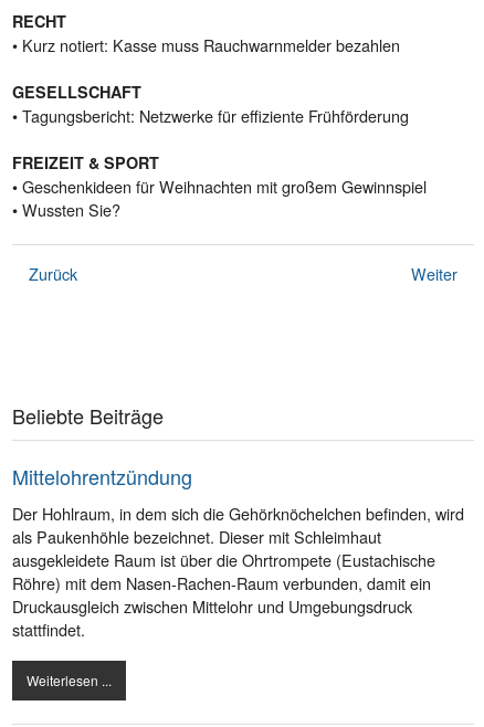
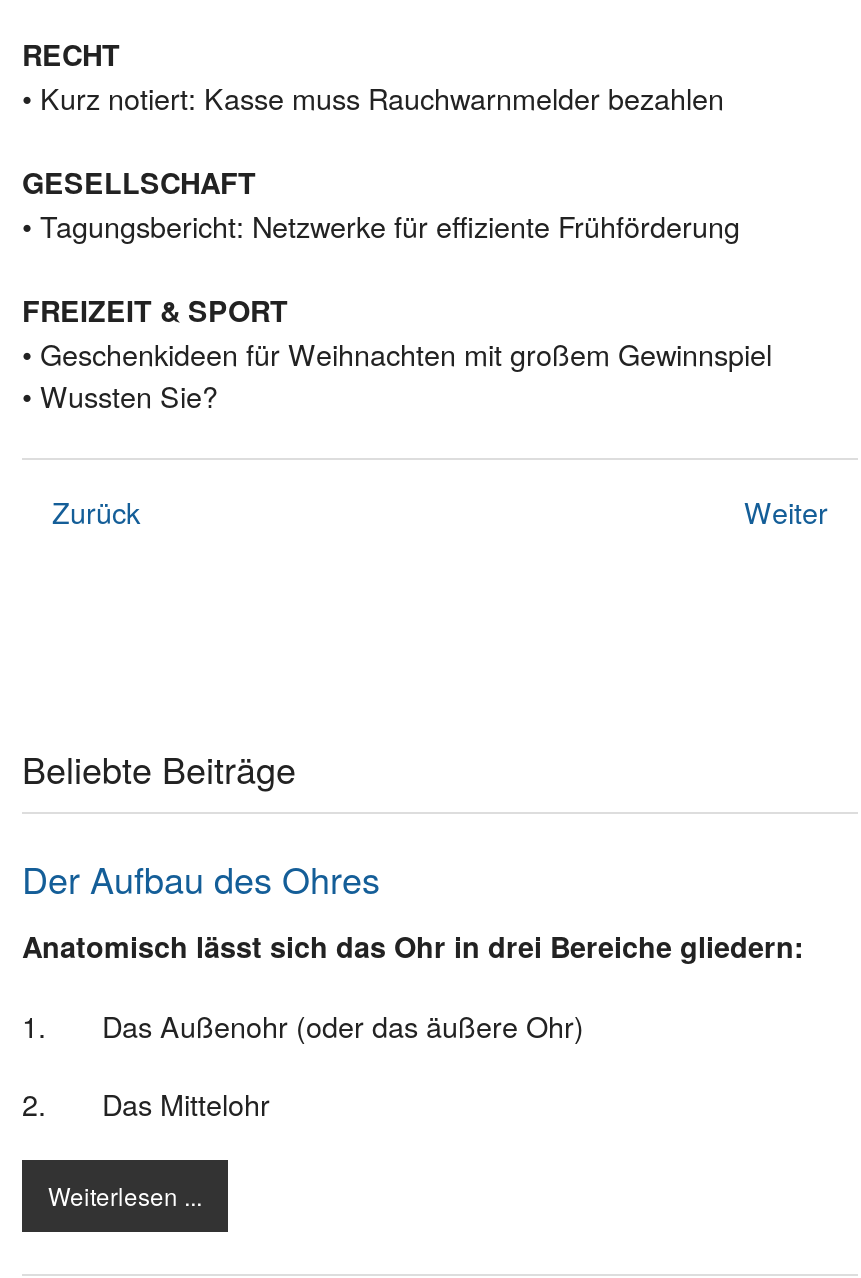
- Mittelohrentzündung
- Der Hohlraum, in dem sich die Gehörknöchelchen befinden, wird
- als Paukenhöhle bezeichnet. Dieser mit Schleimhaut
- ausgekleidete Raum ist über die Ohrtrompete (Eustachische
- Röhre) mit dem Nasen-Rachen-Raum verbunden, damit ein
- Druckausgleich zwischen Mittelohr und Umgebungsdruck
- stattfindet.
+ Der Aufbau des Ohres
+ Anatomisch lässt sich das Ohr in drei Bereiche gliedern:
+ 1. Das Außenohr (oder das äußere Ohr)
+ 2. Das Mittelohr
